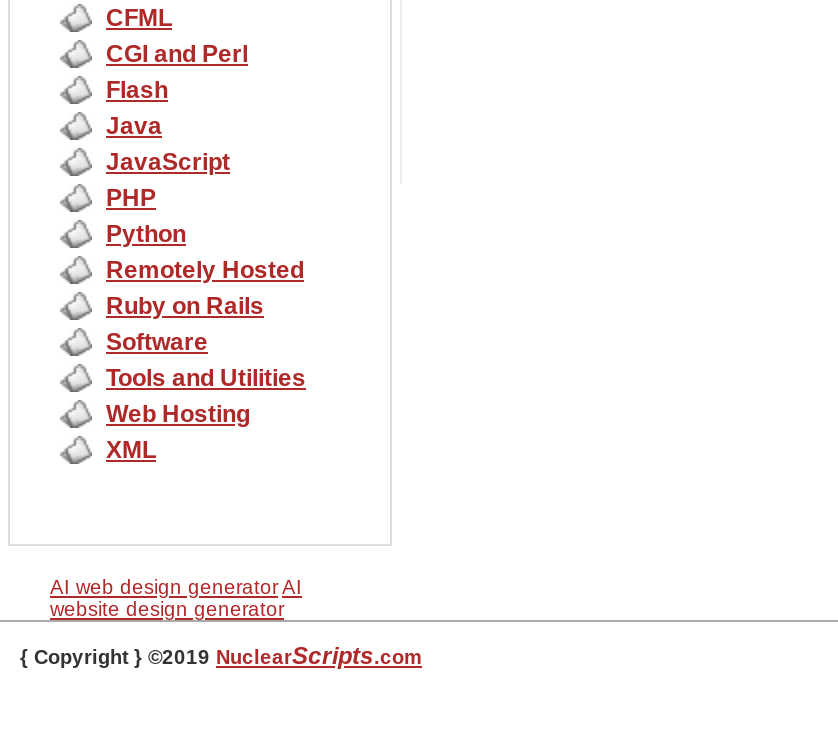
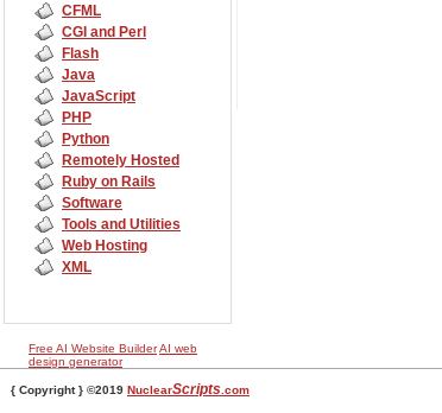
- AI web design generator AI
- website design generator
+ Free AI Website Builder AI web
+ design generator
